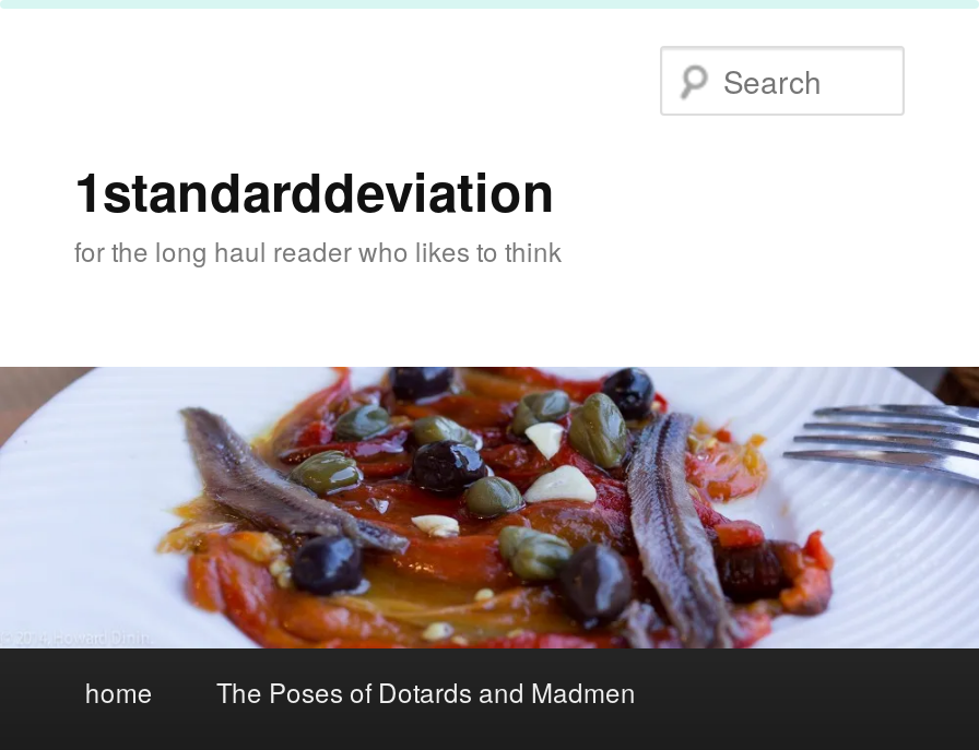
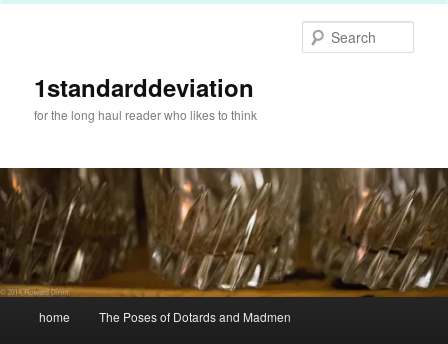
- [image]
+ [image]
